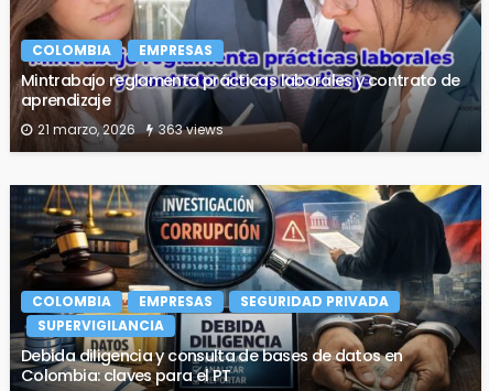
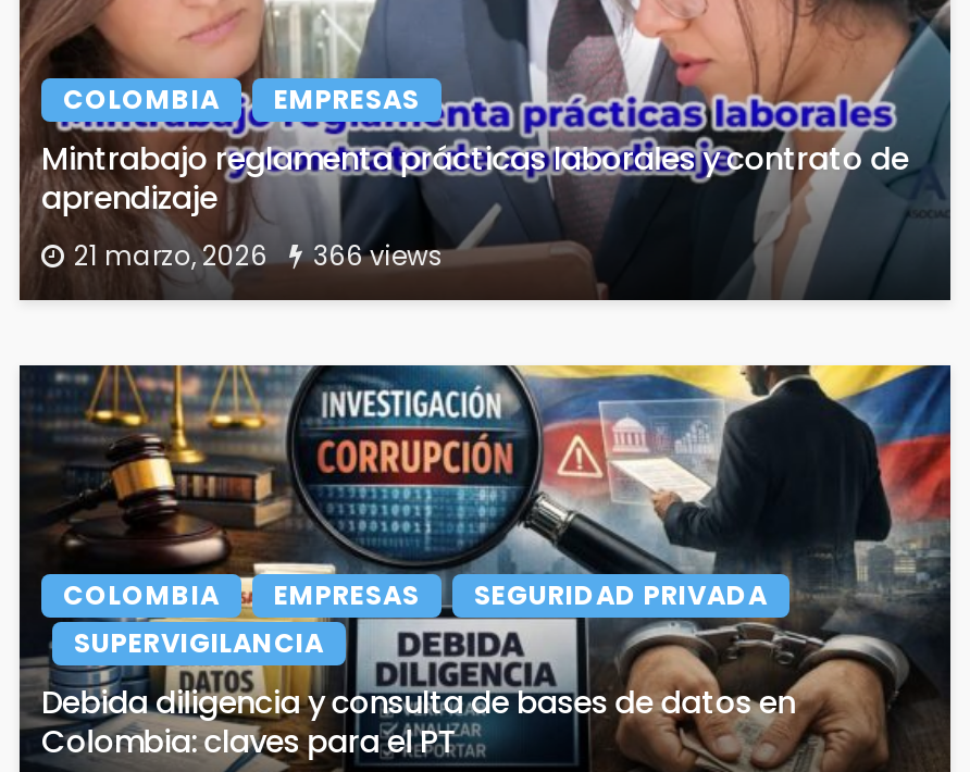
- 21 marzo, 2026 363 views
+ 21 marzo, 2026 366 views
